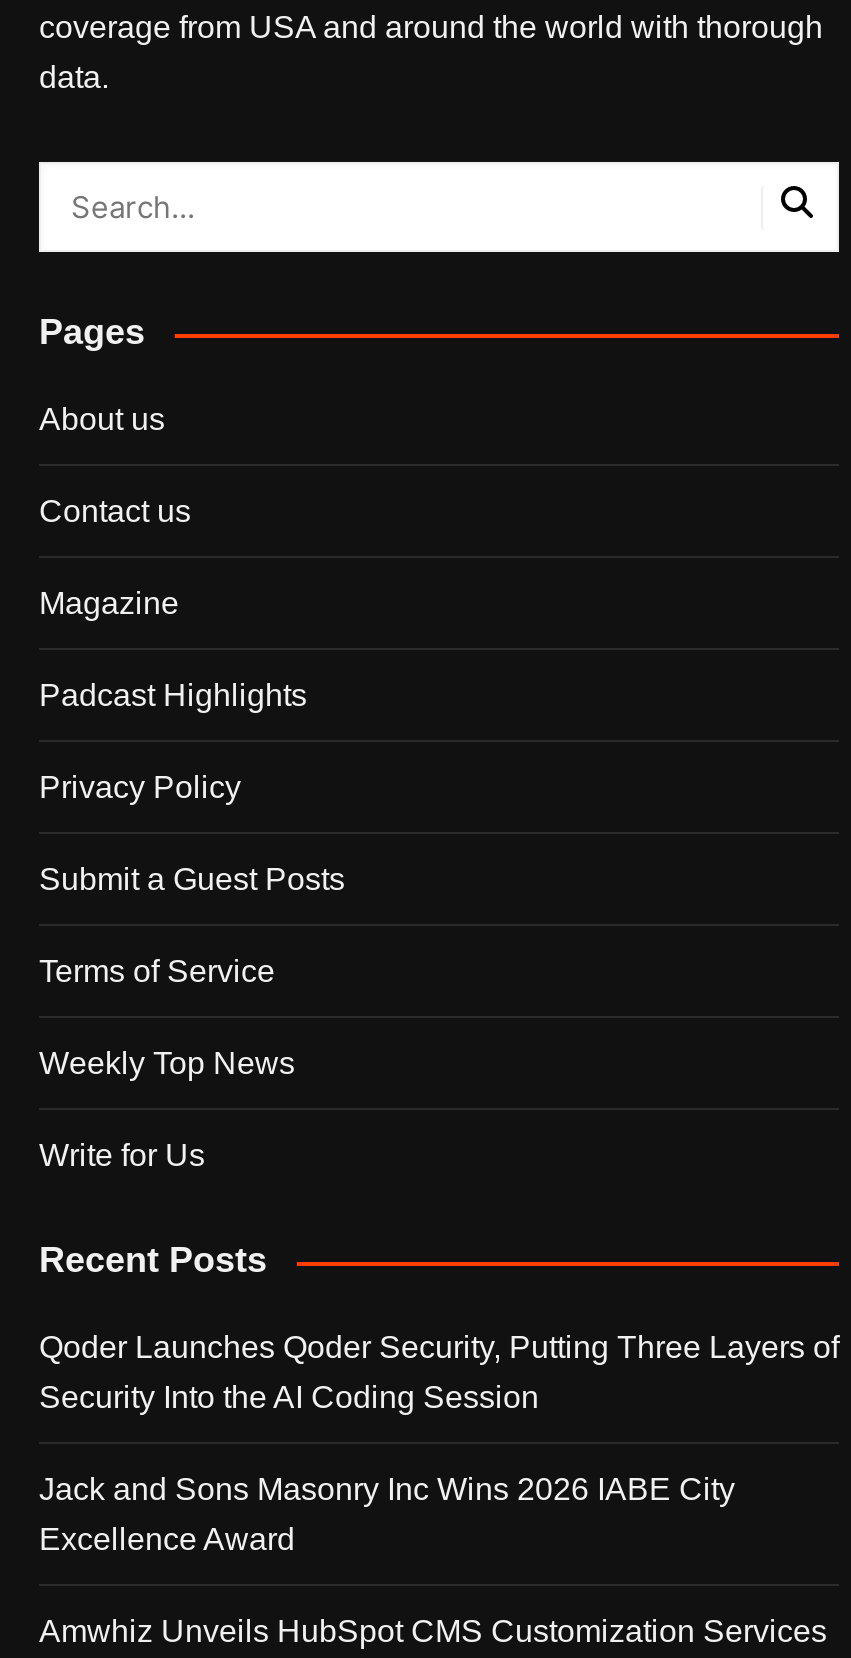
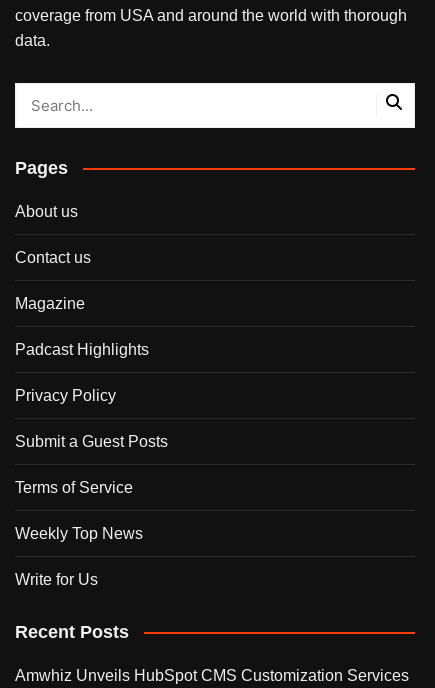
- Qoder Launches Qoder Security, Putting Three Layers of
- Security Into the AI Coding Session
- Jack and Sons Masonry Inc Wins 2026 IABE City
- Excellence Award
